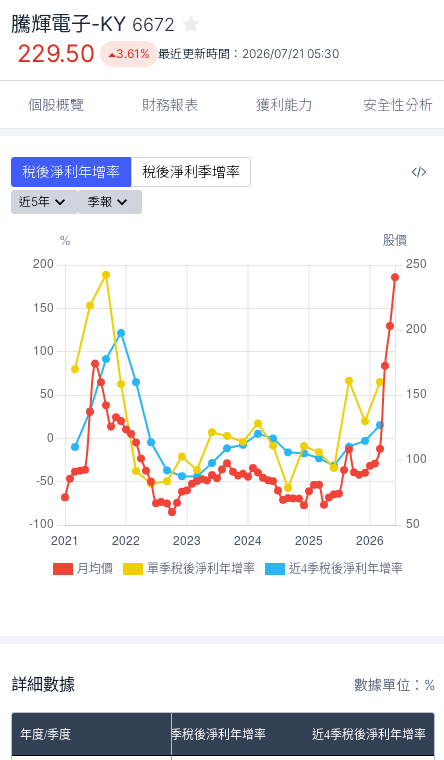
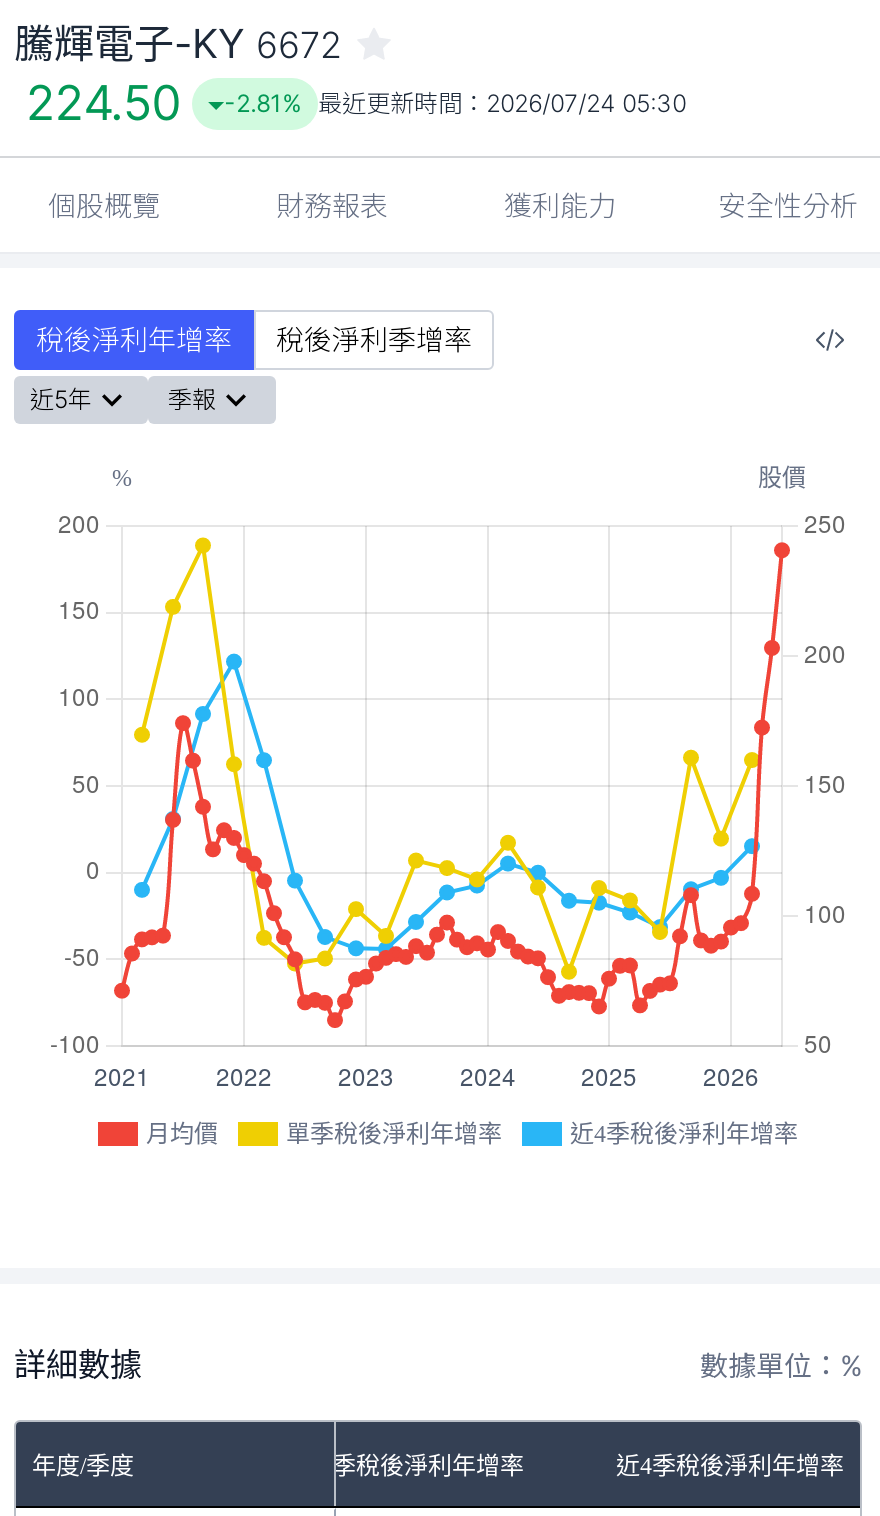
- 229.50
+ 224.50

- 3.61% 最近更新時間：2026/07/21 05:30
+ -2.81% 最近更新時間：2026/07/24 05:30
